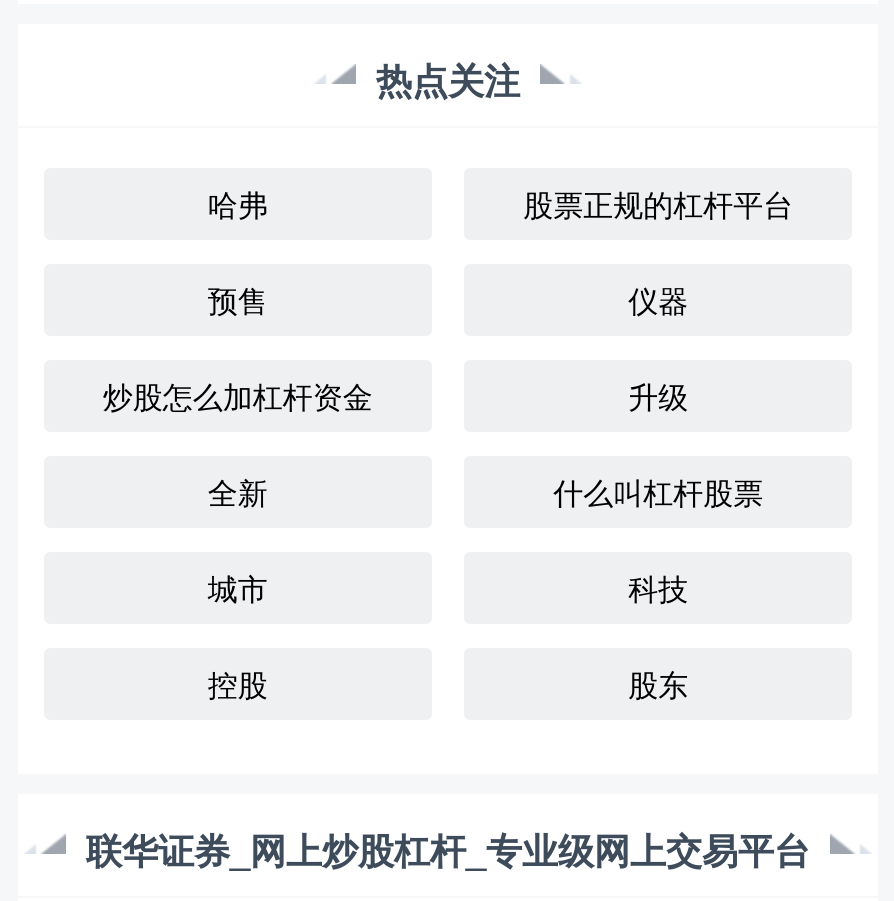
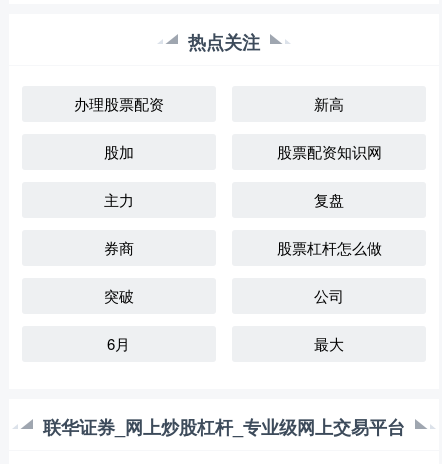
- 哈弗
- 股票正规的杠杆平台
+ 办理股票配资
+ 新高

- 预售
- 仪器
+ 股加
+ 股票配资知识网

- 炒股怎么加杠杆资金
- 升级
+ 主力
+ 复盘

- 全新
- 什么叫杠杆股票
+ 券商
+ 股票杠杆怎么做

- 城市
- 科技
+ 突破
+ 公司

- 控股
- 股东
+ 6月
+ 最大
